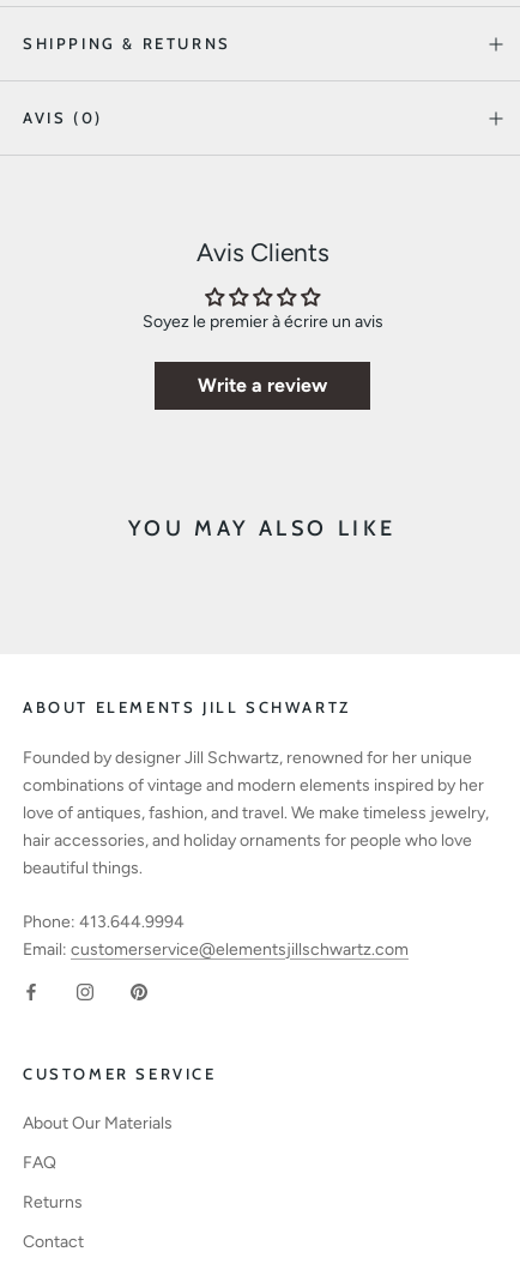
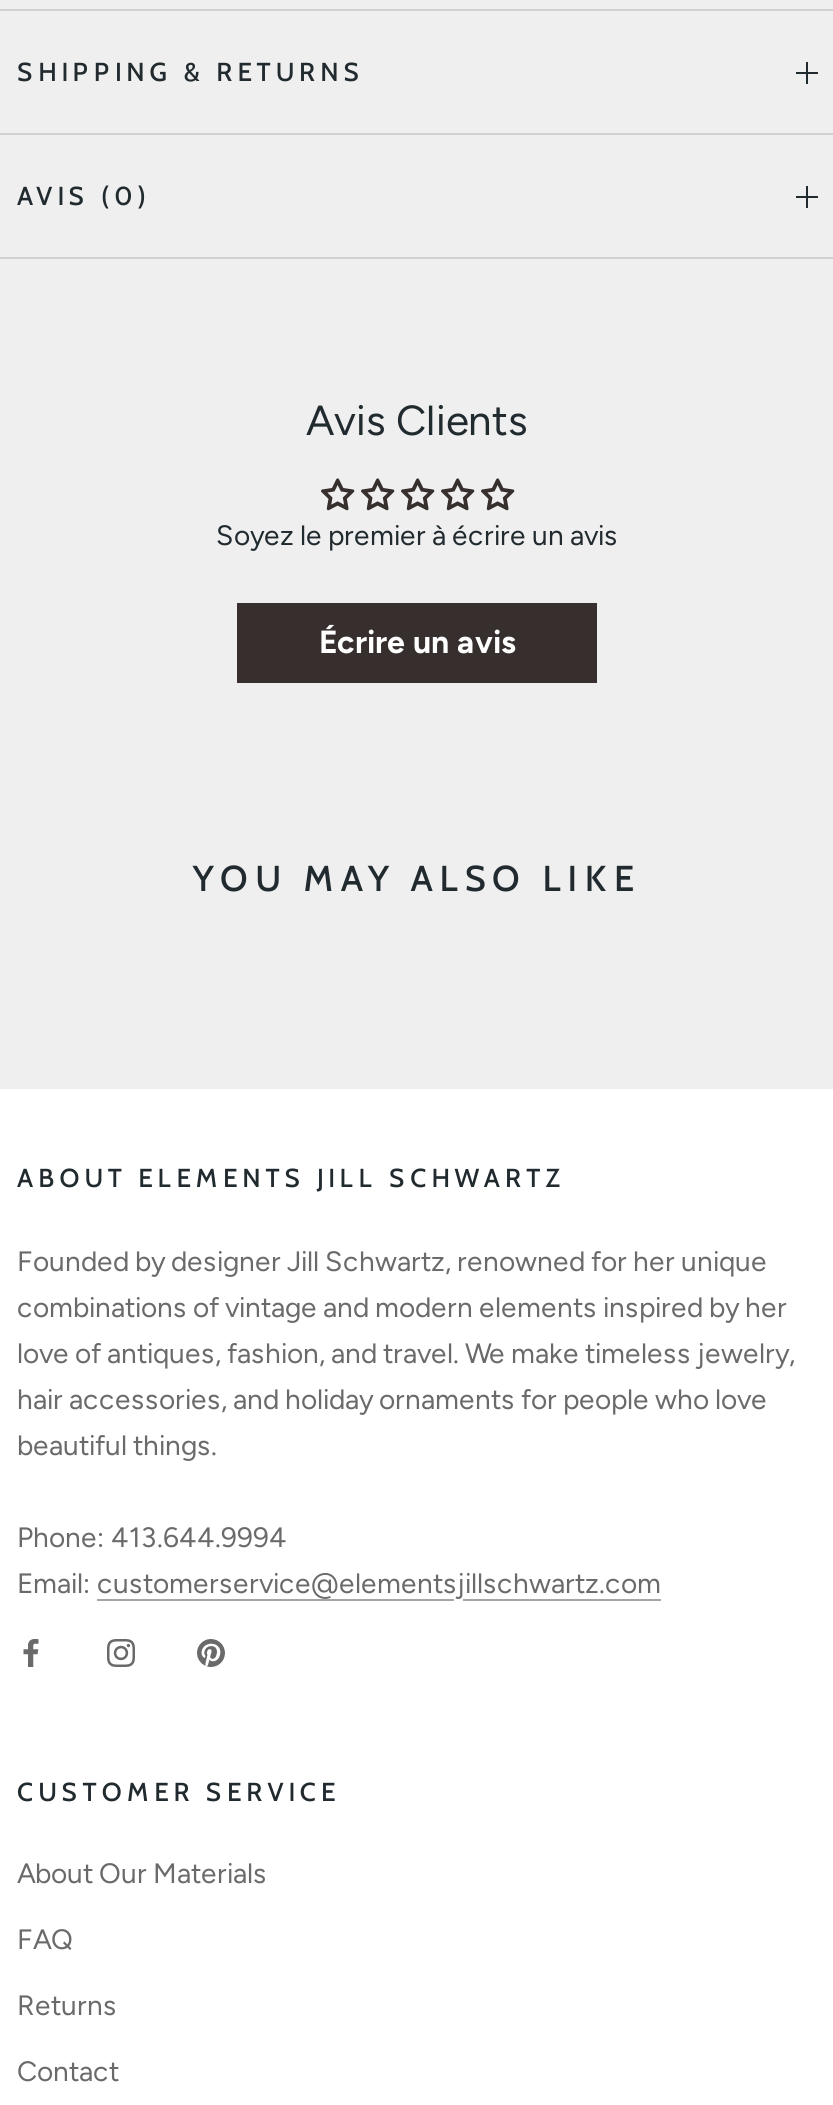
- Write a review
+ Écrire un avis
